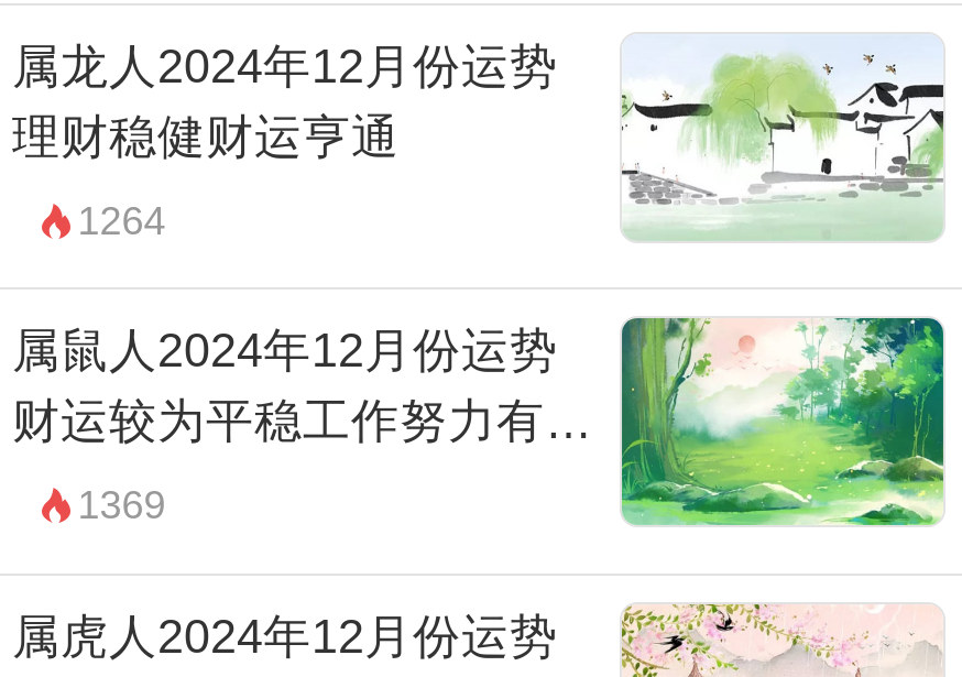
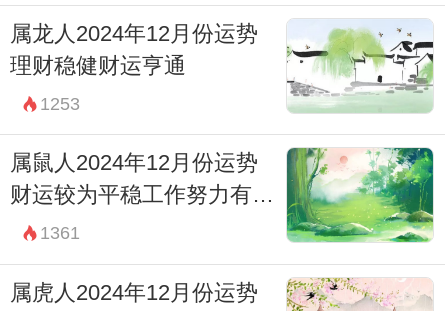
- 1264
+ 1253

- 报 1369
+ 报 1361
